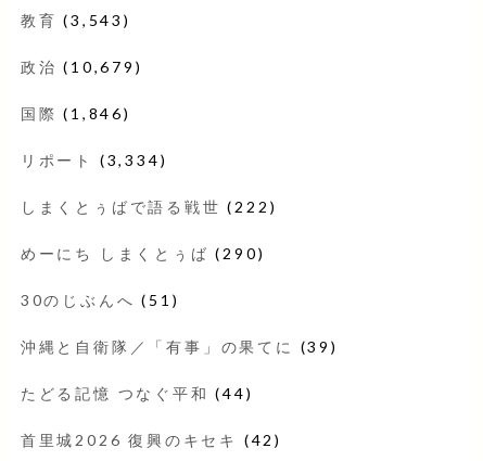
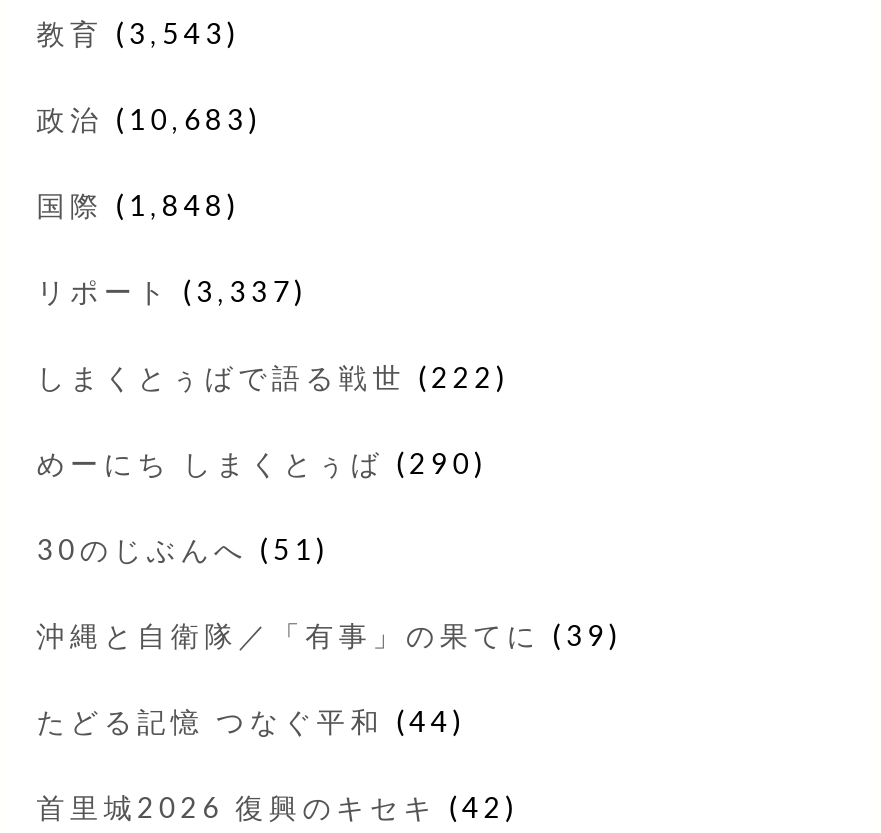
- 政治(10,679)
+ 政治(10,683)

- 国際(1,846)
+ 国際(1,848)

- リポート(3,334)
+ リポート(3,337)
